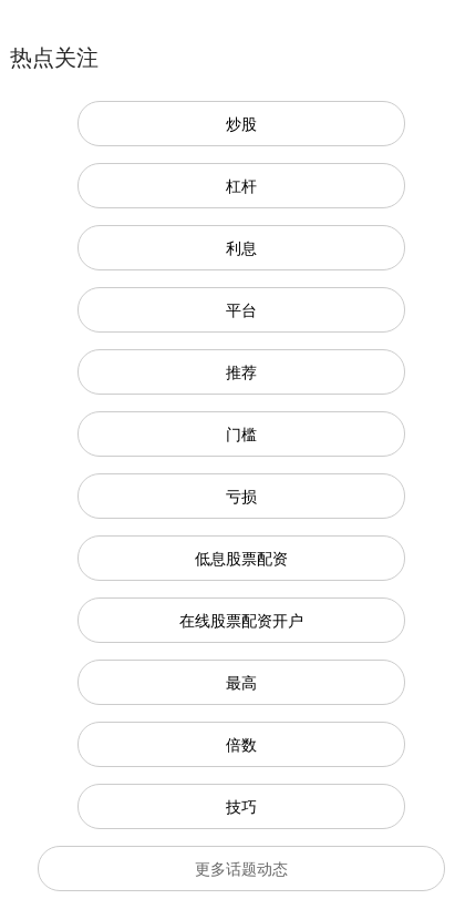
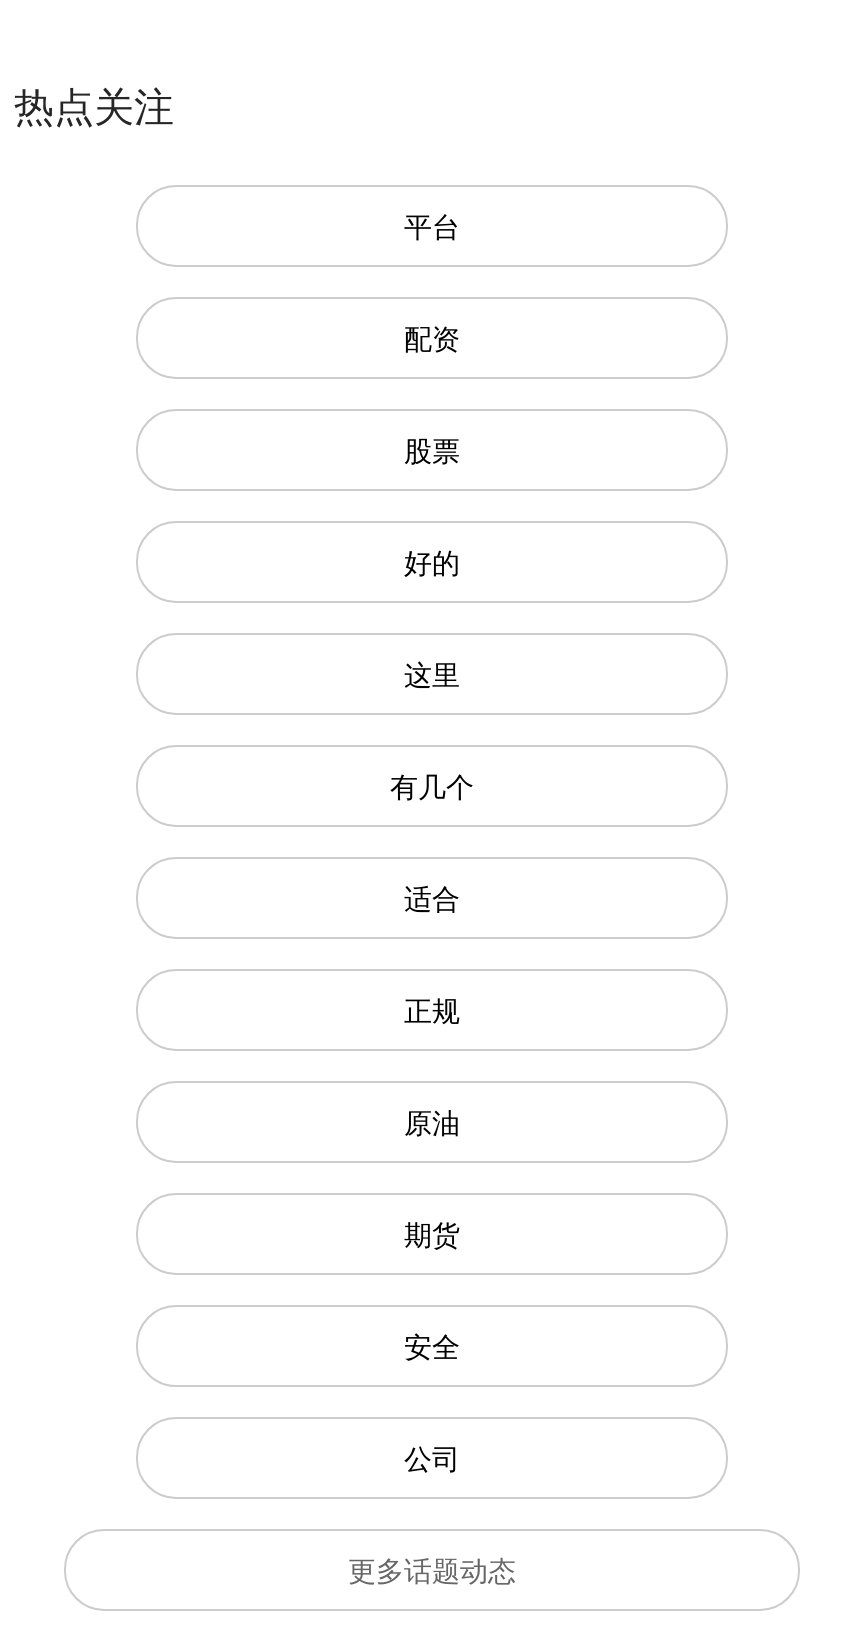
- 炒股
- 杠杆
- 利息

moved up: 平台

- 推荐
- 门槛
- 亏损
- 低息股票配资
- 在线股票配资开户
- 最高
- 倍数
- 技巧
+ 配资
+ 股票
+ 好的
+ 这里
+ 有几个
+ 适合
+ 正规
+ 原油
+ 期货
+ 安全
+ 公司
